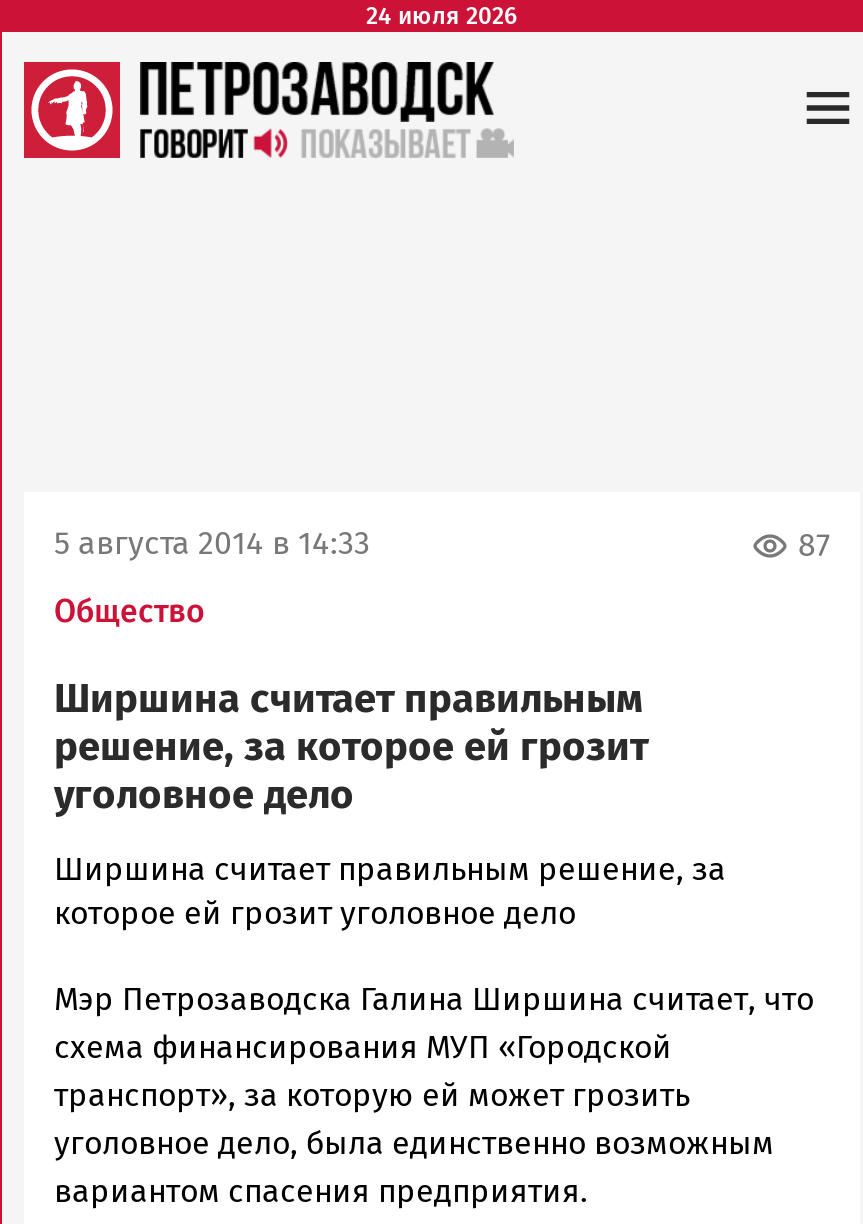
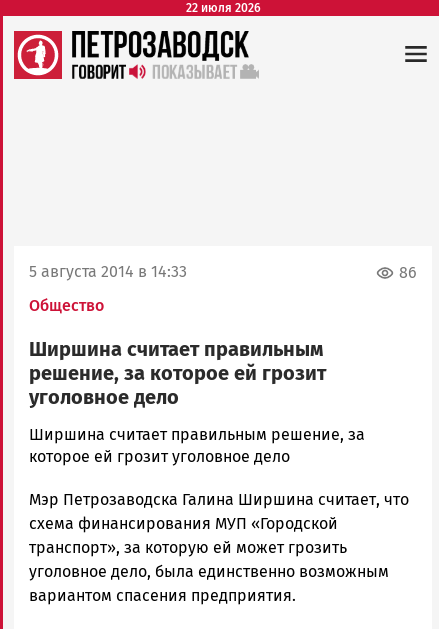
- 24 июля 2026
+ 22 июля 2026

- 87
+ 86
